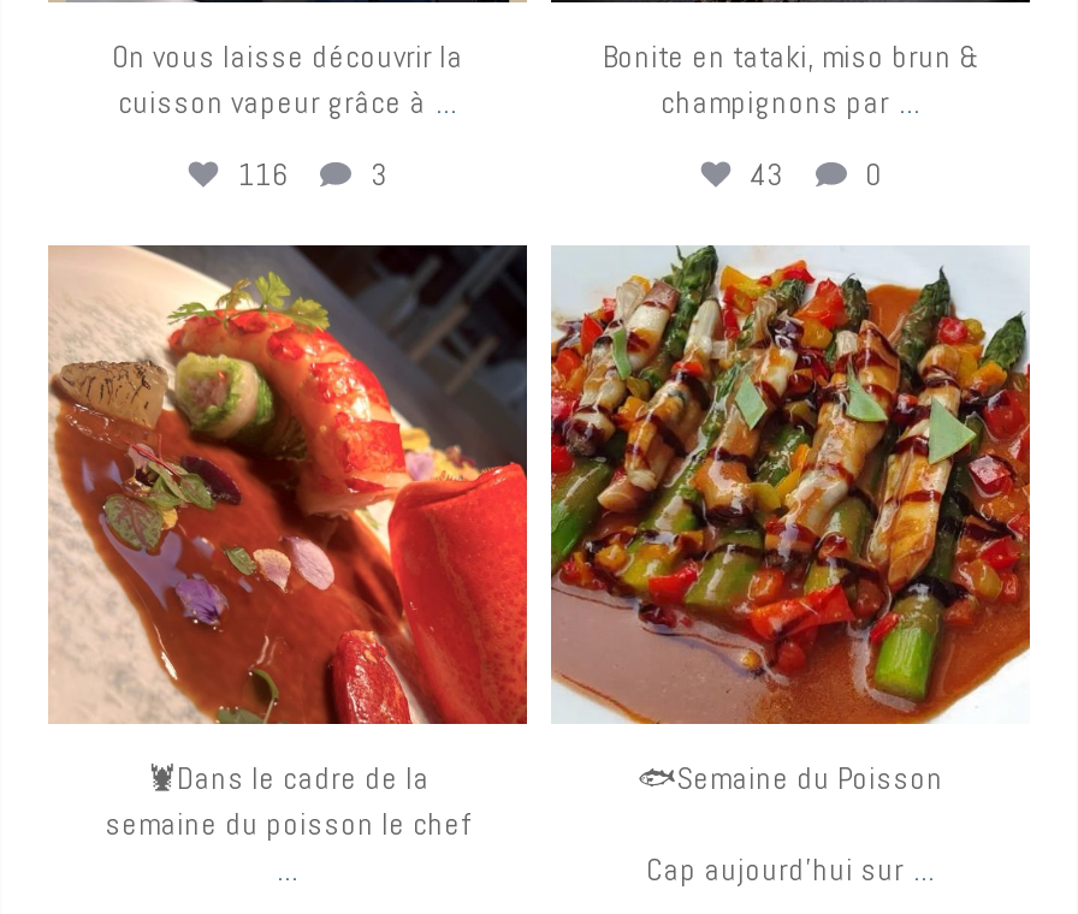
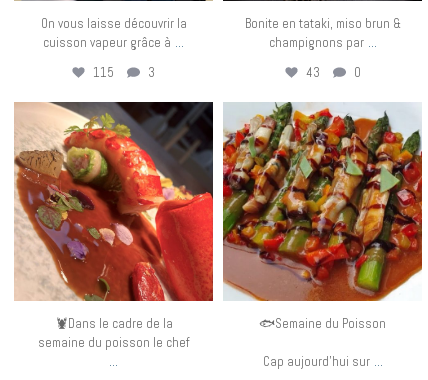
- 116 3
+ 115 3
